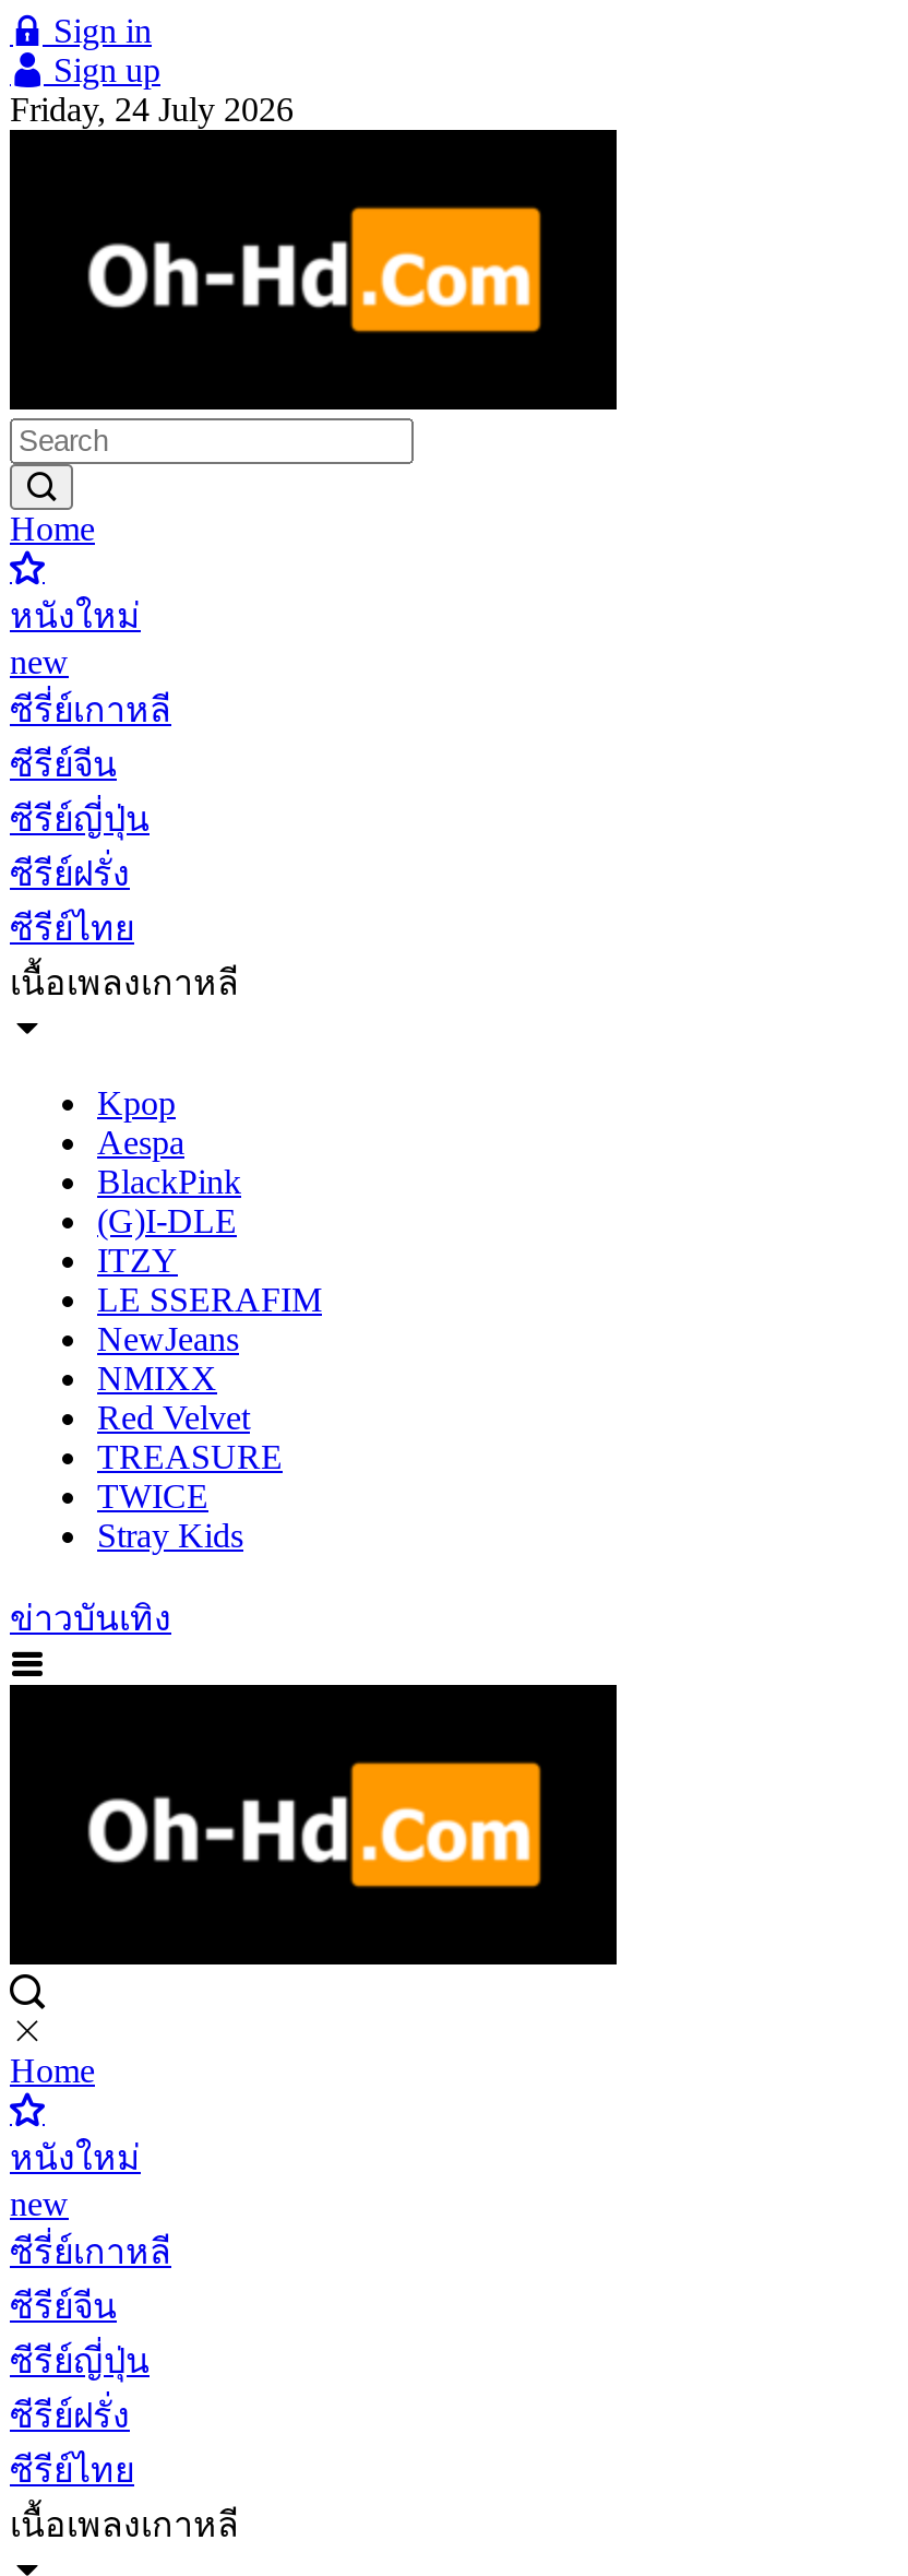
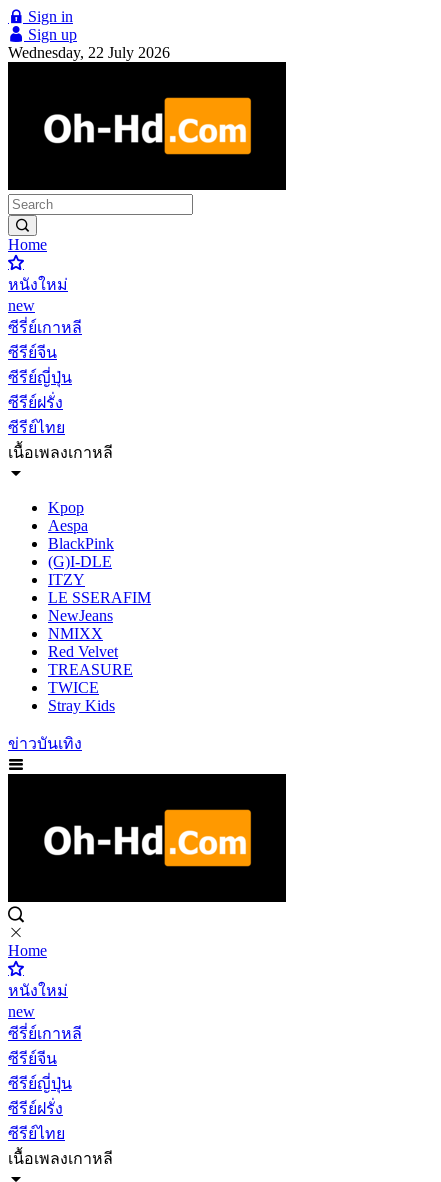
- Friday, 24 July 2026
+ Wednesday, 22 July 2026
